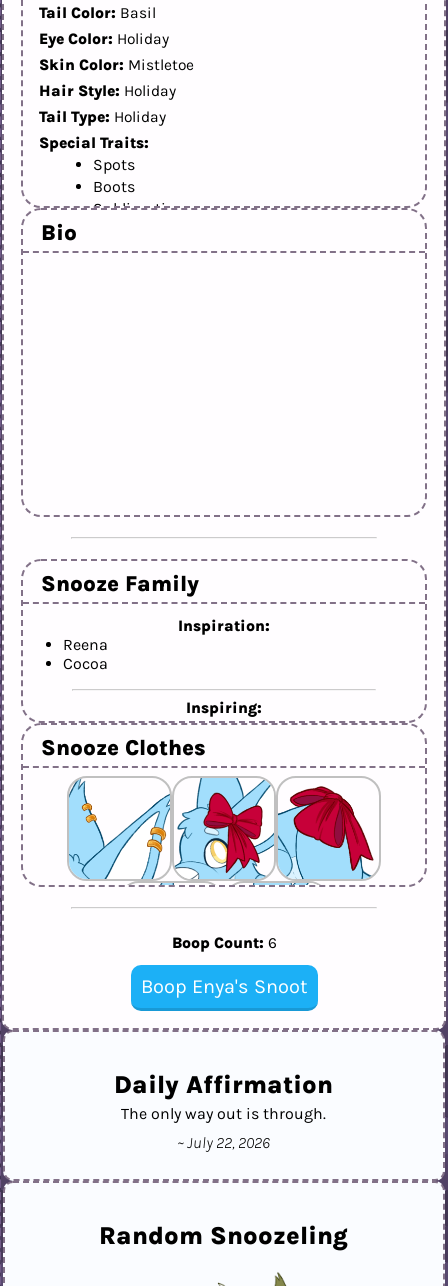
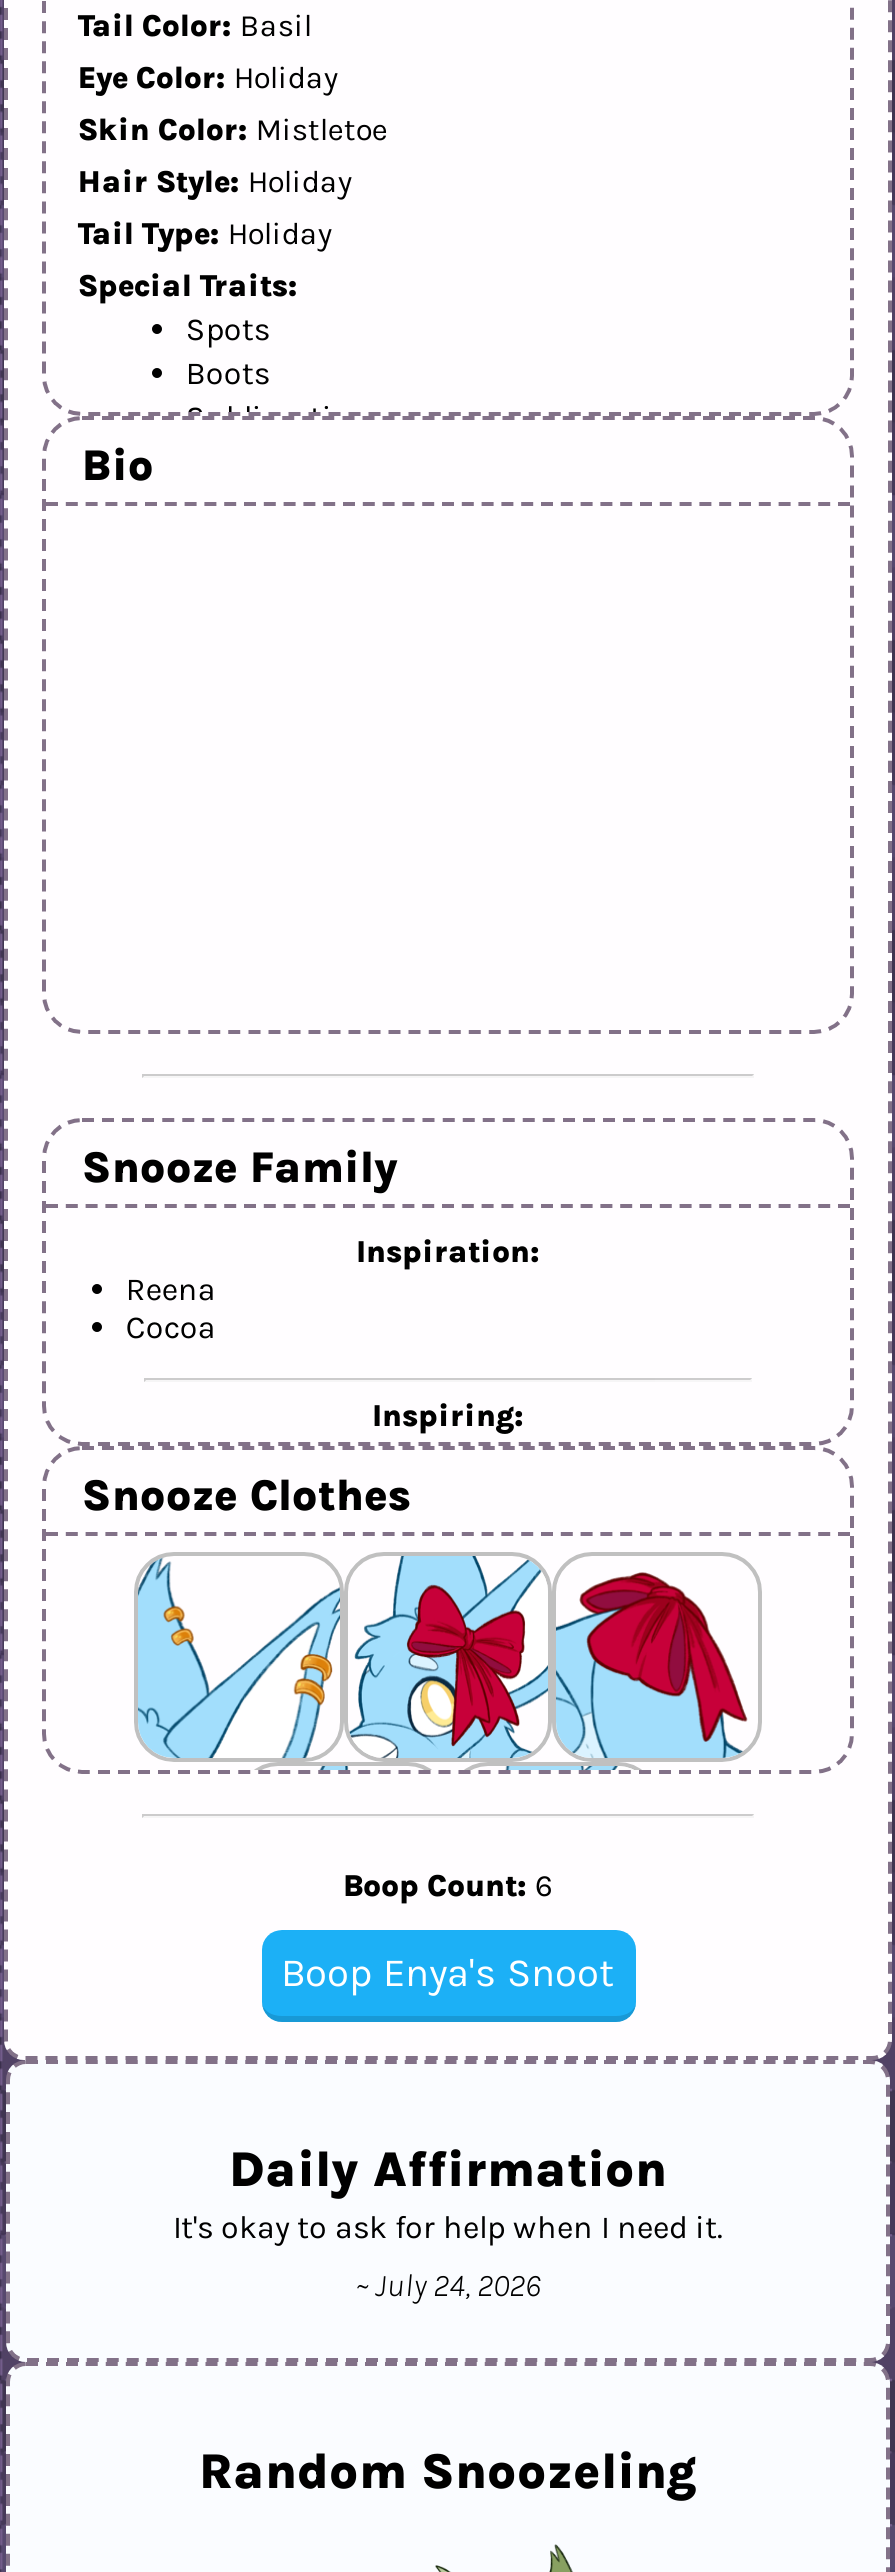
- The only way out is through.
+ It's okay to ask for help when I need it.

- ~ July 22, 2026
+ ~ July 24, 2026
